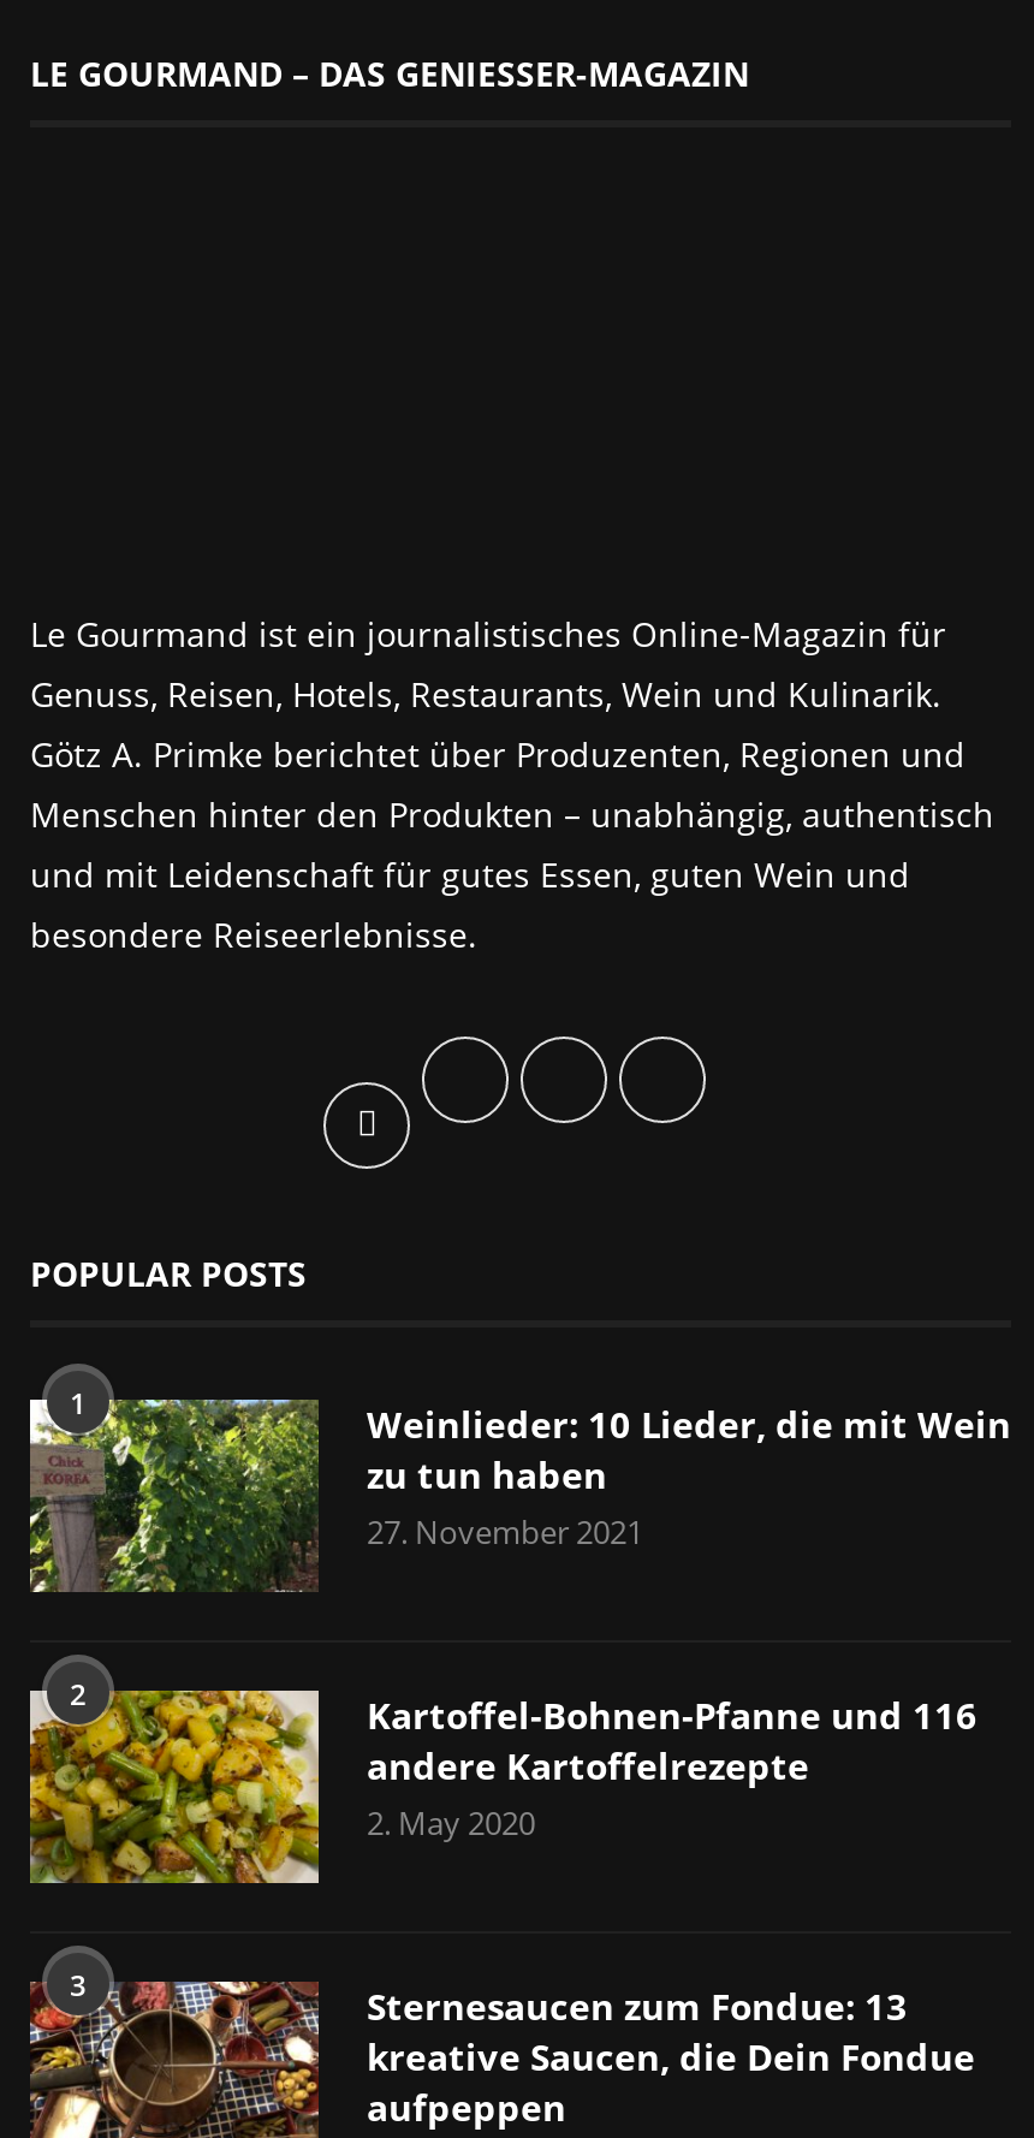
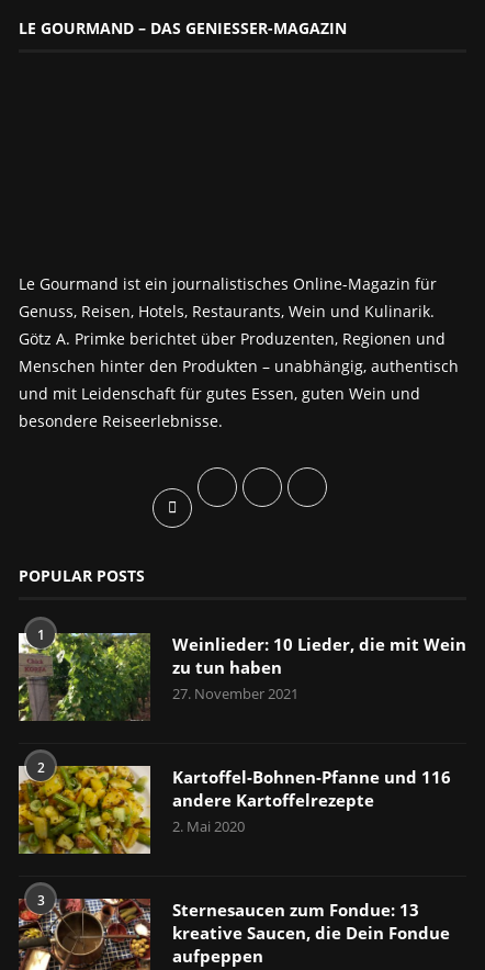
- 2. May 2020
+ 2. Mai 2020
